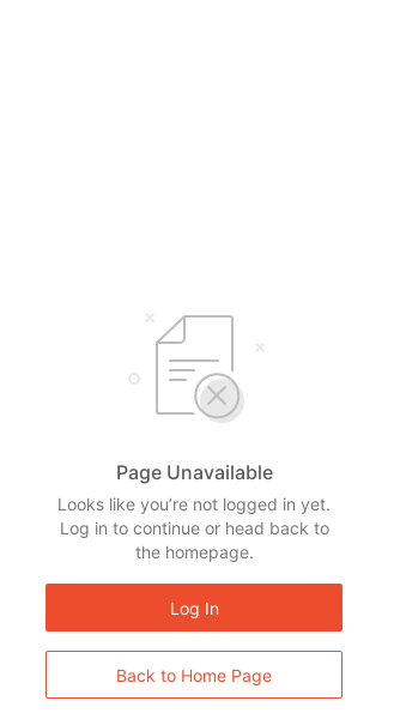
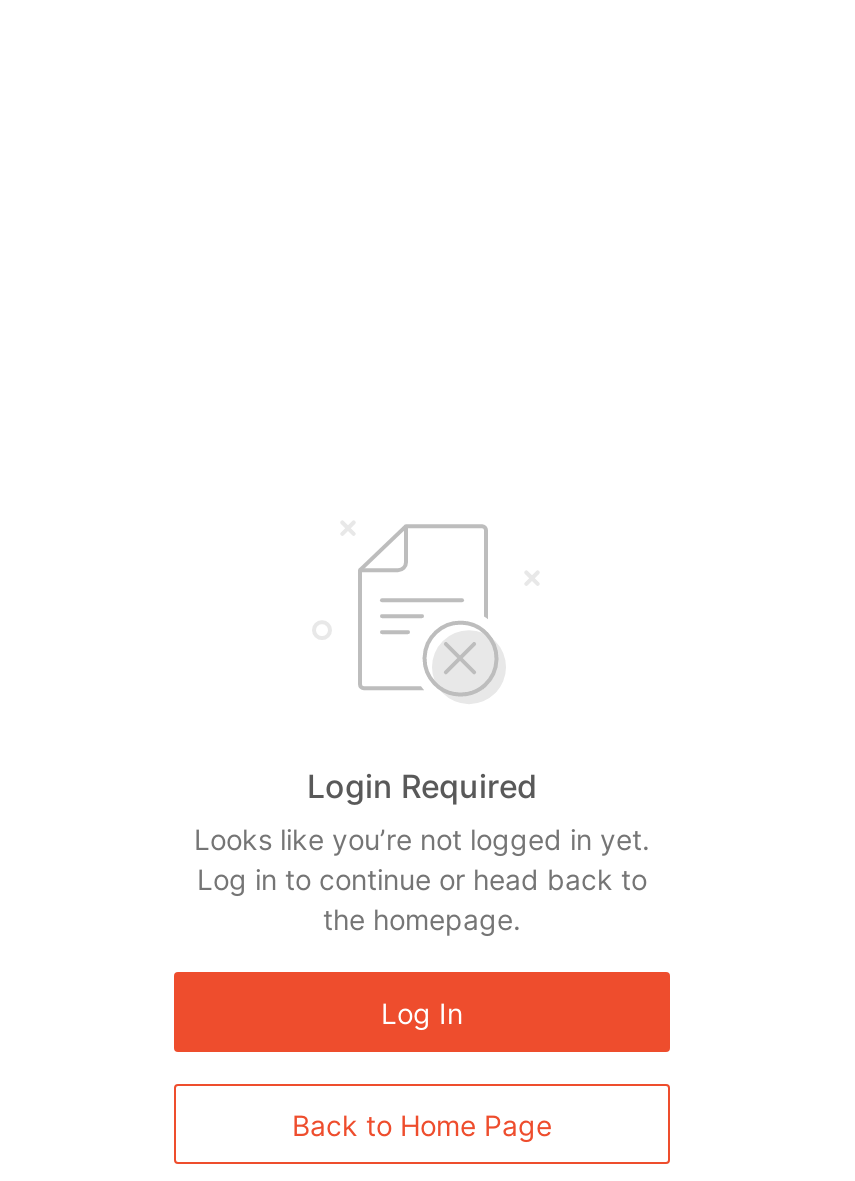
- Page Unavailable
+ Login Required
